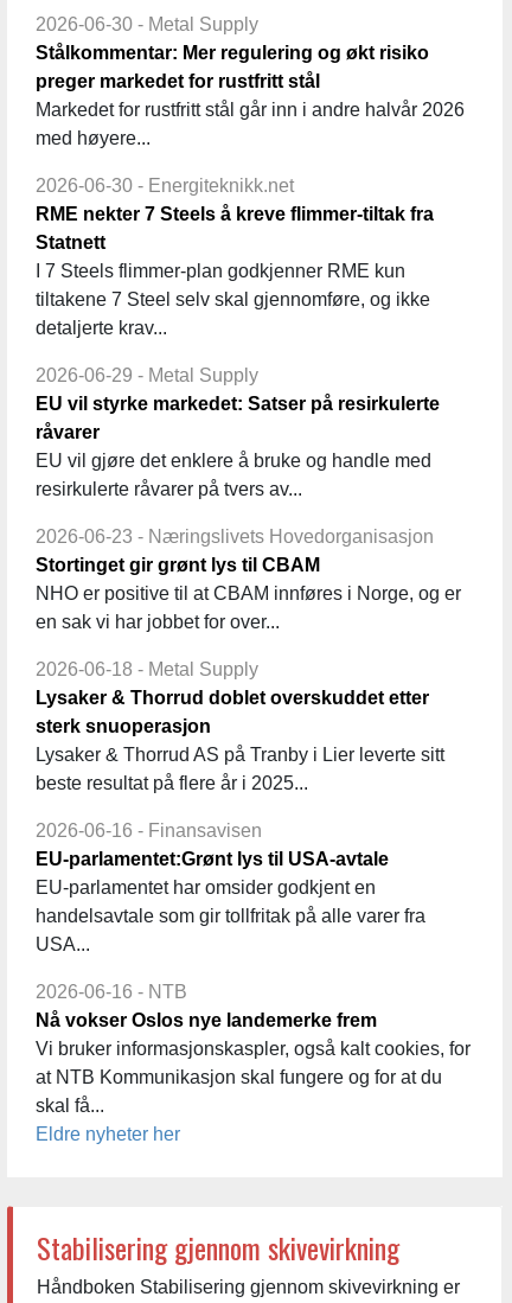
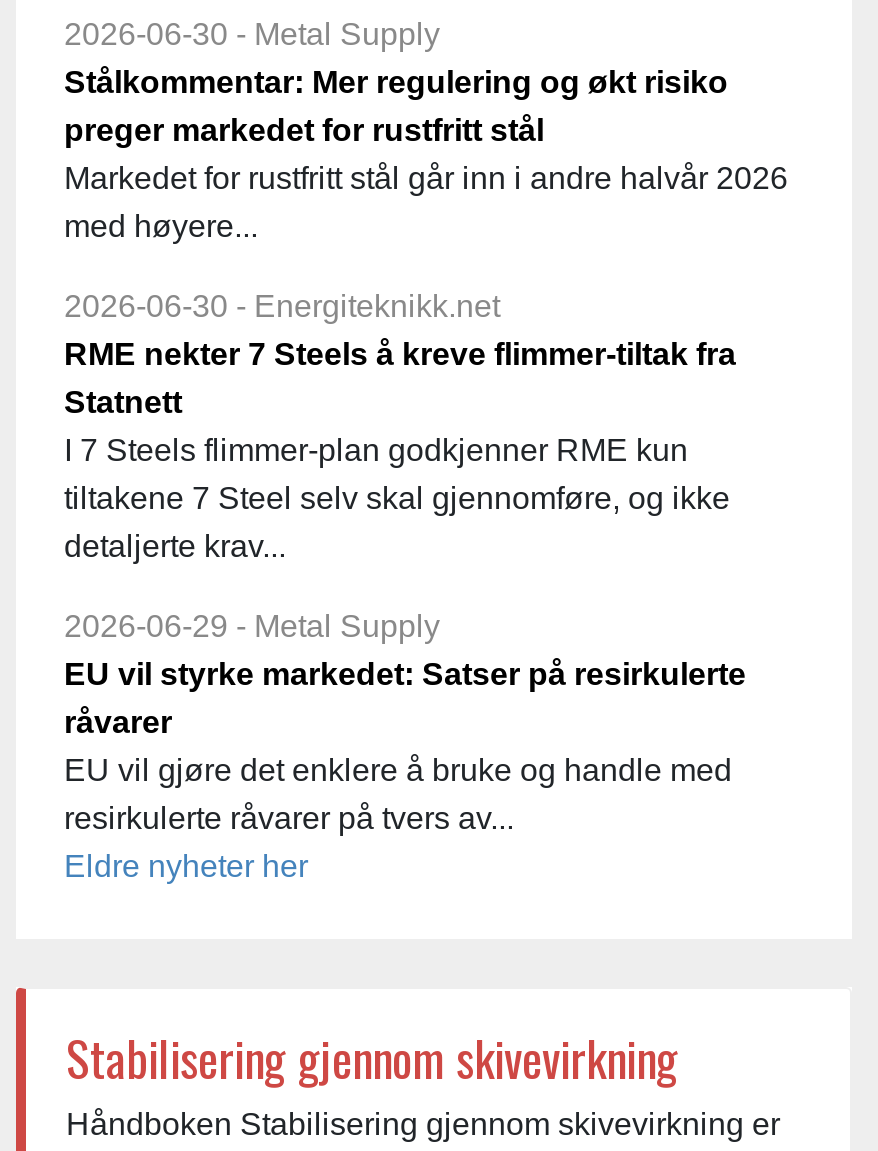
- 2026-06-23 - Næringslivets Hovedorganisasjon
- Stortinget gir grønt lys til CBAM
- NHO er positive til at CBAM innføres i Norge, og er
- en sak vi har jobbet for over...
- 2026-06-18 - Metal Supply
- Lysaker & Thorrud doblet overskuddet etter
- sterk snuoperasjon
- Lysaker & Thorrud AS på Tranby i Lier leverte sitt
- beste resultat på flere år i 2025...
- 2026-06-16 - Finansavisen
- EU-parlamentet:Grønt lys til USA-avtale
- EU-parlamentet har omsider godkjent en
- handelsavtale som gir tollfritak på alle varer fra
- USA...
- 2026-06-16 - NTB
- Nå vokser Oslos nye landemerke frem
- Vi bruker informasjonskaspler, også kalt cookies, for
- at NTB Kommunikasjon skal fungere og for at du
- skal få...
